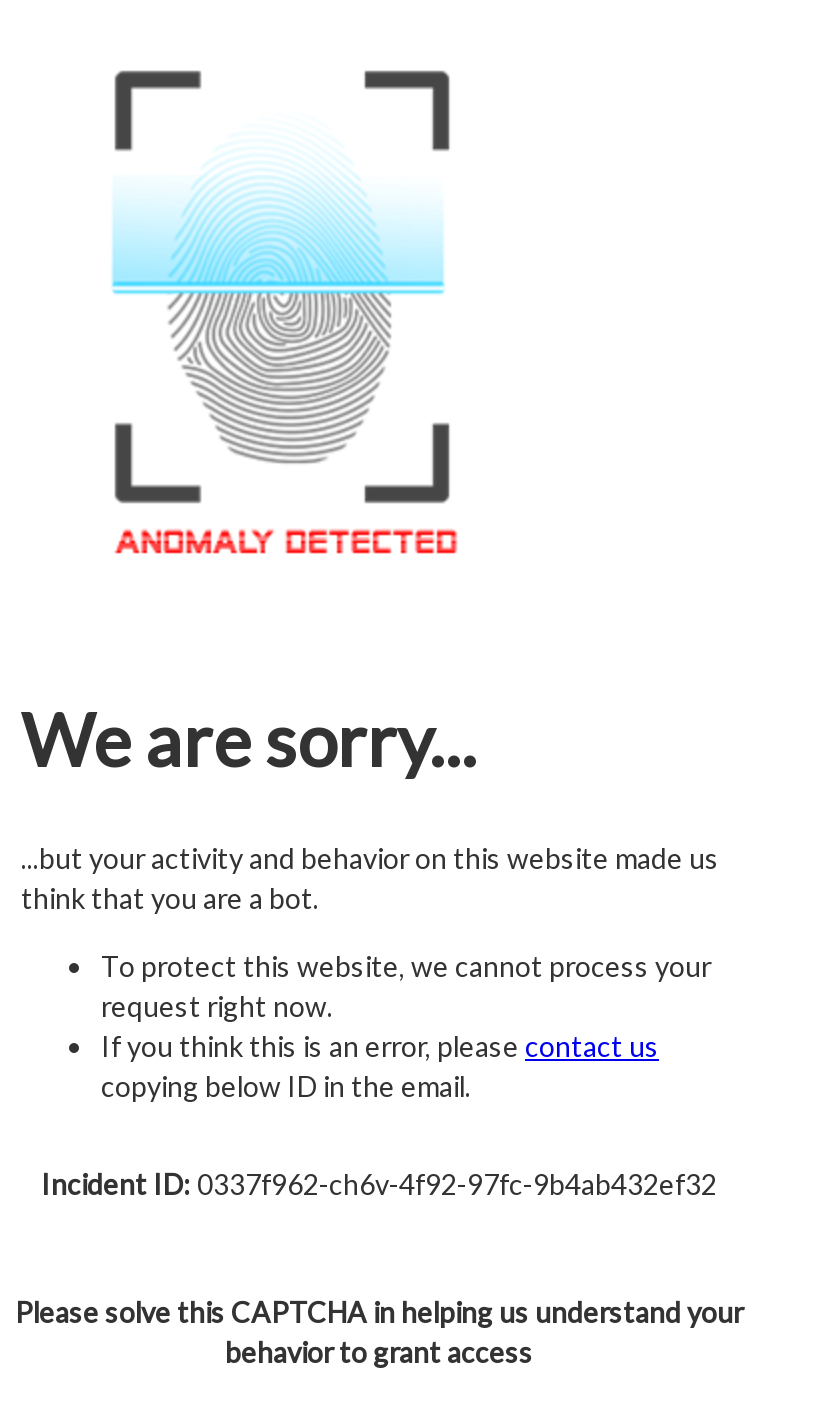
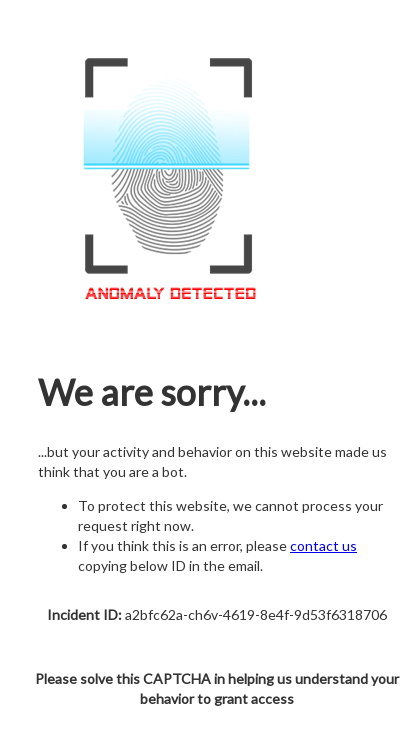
- Incident ID: 0337f962-ch6v-4f92-97fc-9b4ab432ef32
+ Incident ID: a2bfc62a-ch6v-4619-8e4f-9d53f6318706
